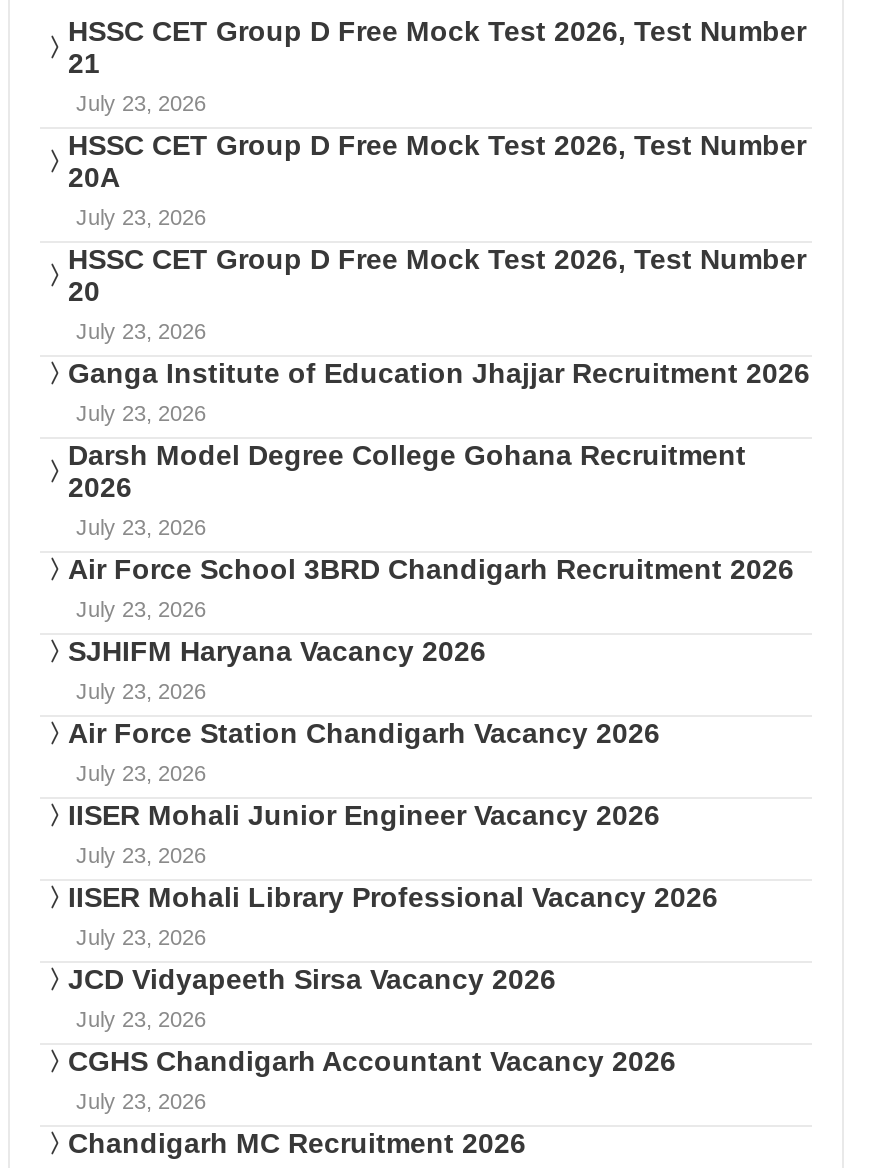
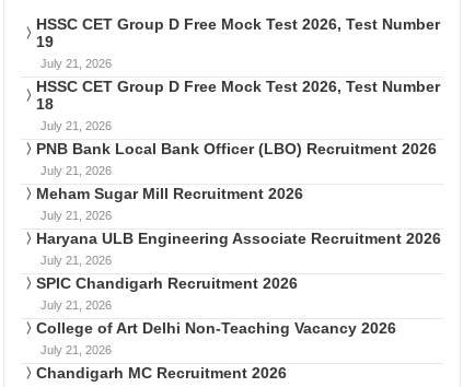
- 21
+ 19

- July 23, 2026
+ July 21, 2026

- 20A
- July 23, 2026
- HSSC CET Group D Free Mock Test 2026, Test Number
- 20
- July 23, 2026
- Ganga Institute of Education Jhajjar Recruitment 2026
- July 23, 2026
- Darsh Model Degree College Gohana Recruitment
- 2026
- July 23, 2026
- Air Force School 3BRD Chandigarh Recruitment 2026
- July 23, 2026
- SJHIFM Haryana Vacancy 2026
- July 23, 2026
- Air Force Station Chandigarh Vacancy 2026
- July 23, 2026
- IISER Mohali Junior Engineer Vacancy 2026
- July 23, 2026
- IISER Mohali Library Professional Vacancy 2026
- July 23, 2026
- JCD Vidyapeeth Sirsa Vacancy 2026
- July 23, 2026
- CGHS Chandigarh Accountant Vacancy 2026
- July 23, 2026
+ 18
+ July 21, 2026
+ PNB Bank Local Bank Officer (LBO) Recruitment 2026
+ July 21, 2026
+ Meham Sugar Mill Recruitment 2026
+ July 21, 2026
+ Haryana ULB Engineering Associate Recruitment 2026
+ July 21, 2026
+ SPIC Chandigarh Recruitment 2026
+ July 21, 2026
+ College of Art Delhi Non-Teaching Vacancy 2026
+ July 21, 2026
